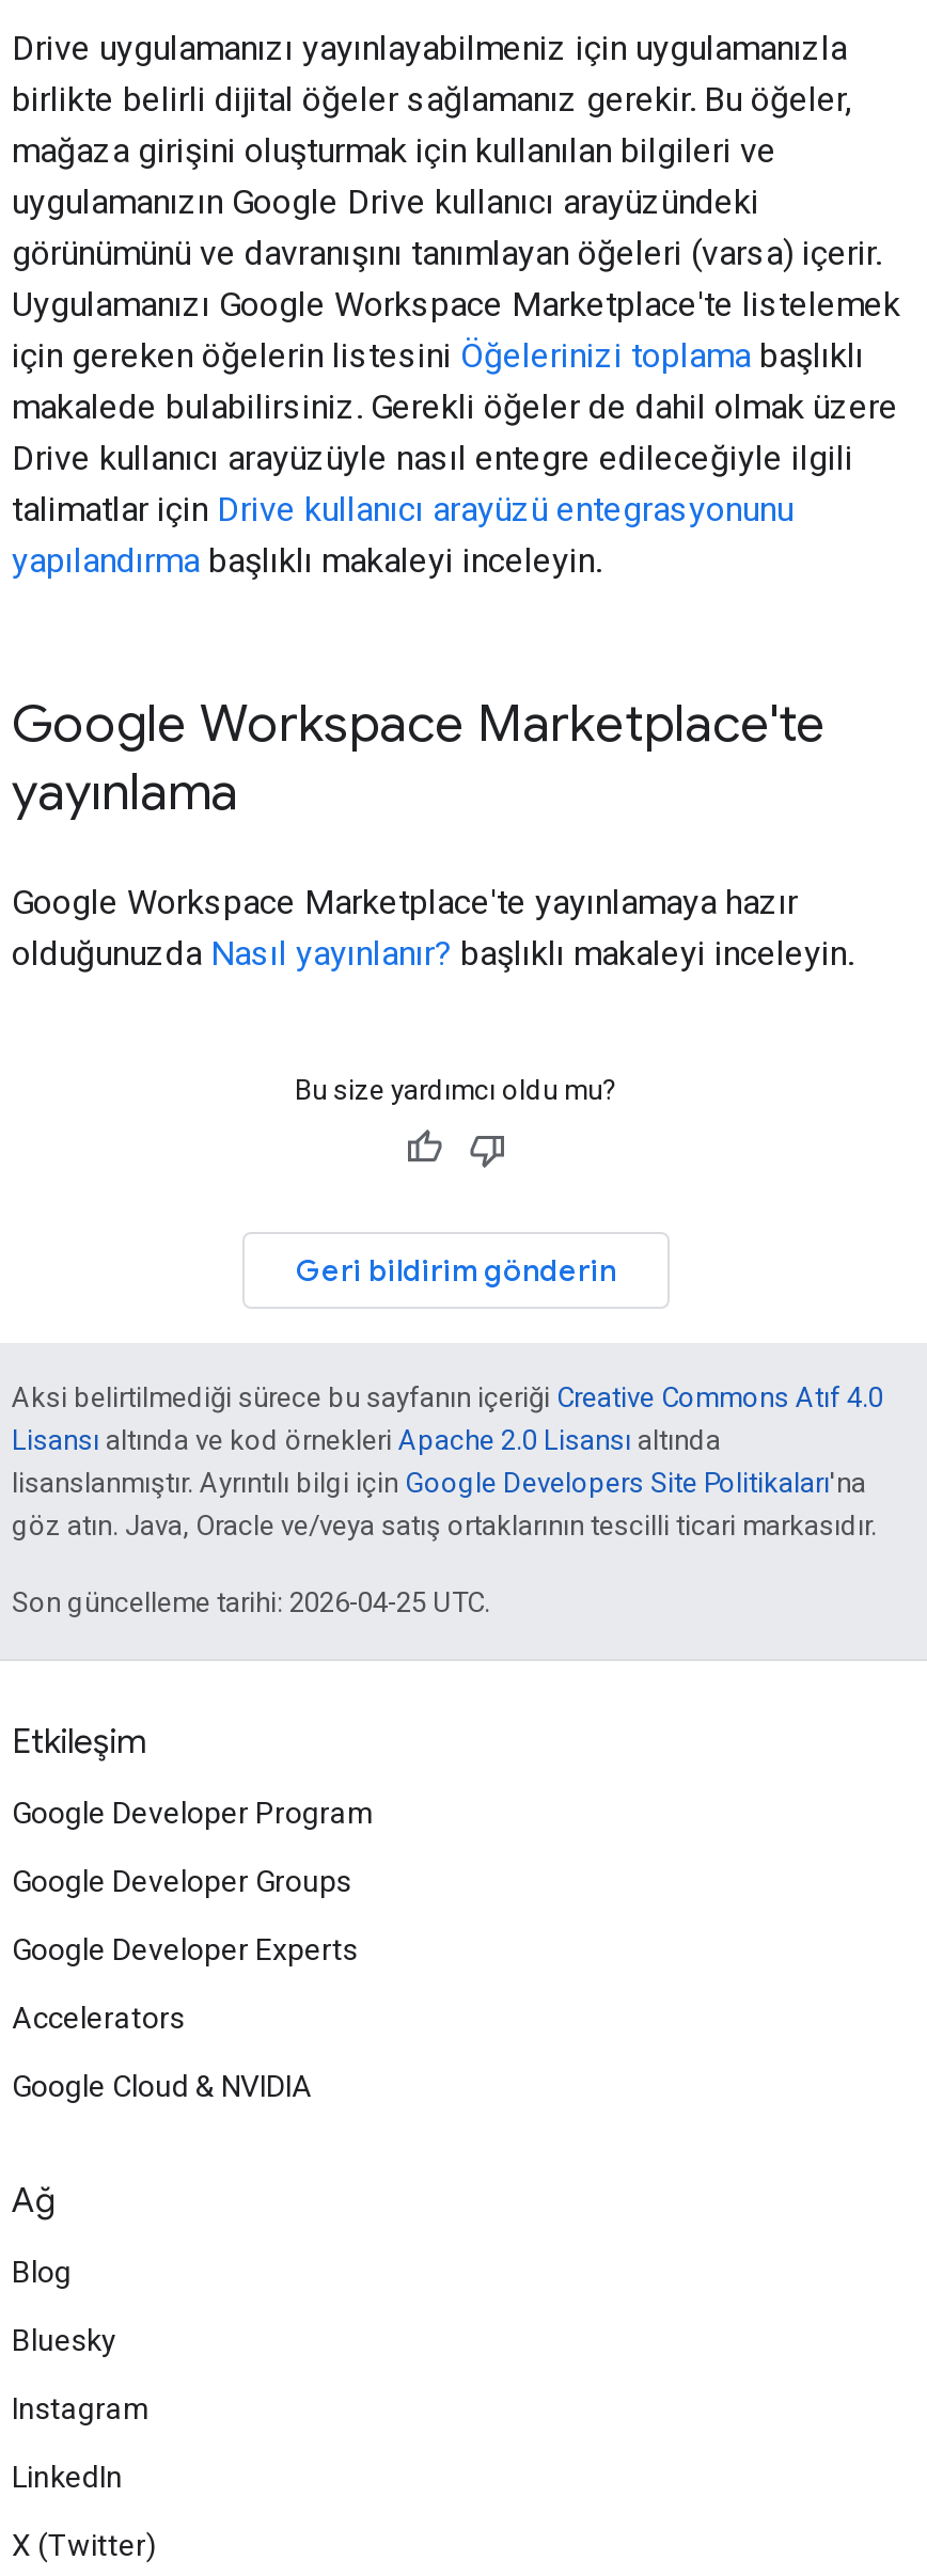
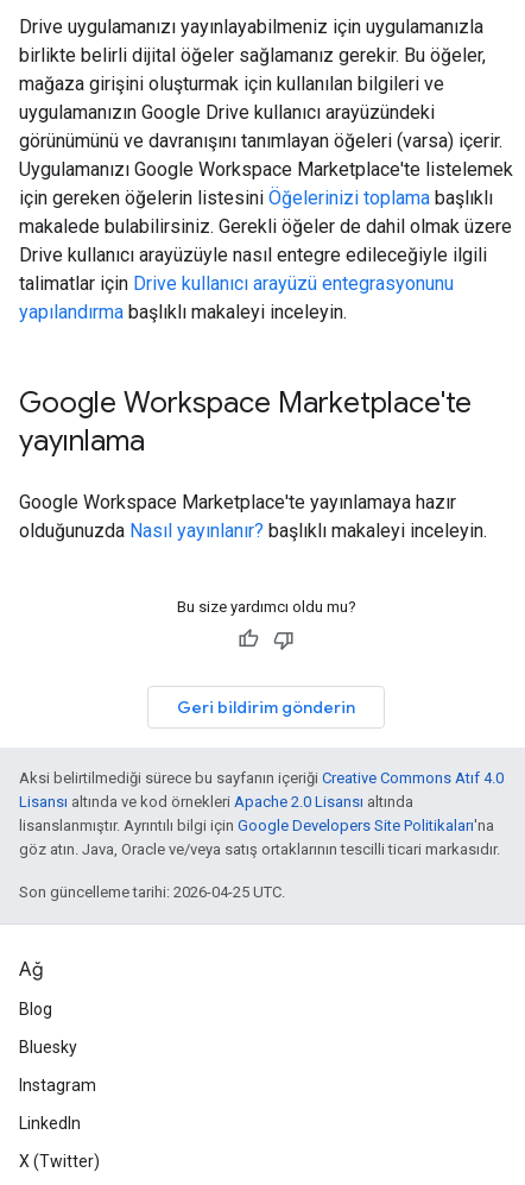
- Etkileşim
- Google Developer Program
- Google Developer Groups
- Google Developer Experts
- Accelerators
- Google Cloud & NVIDIA
